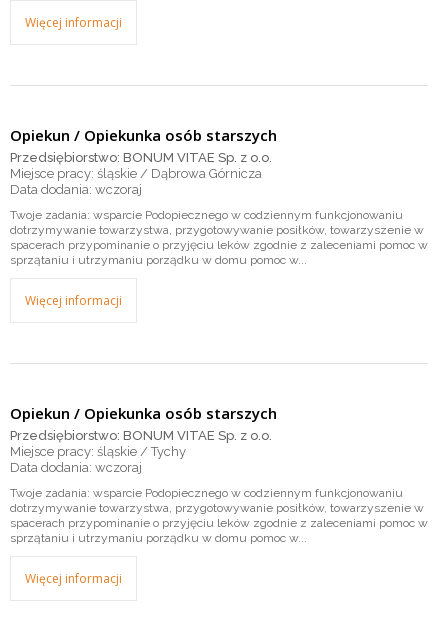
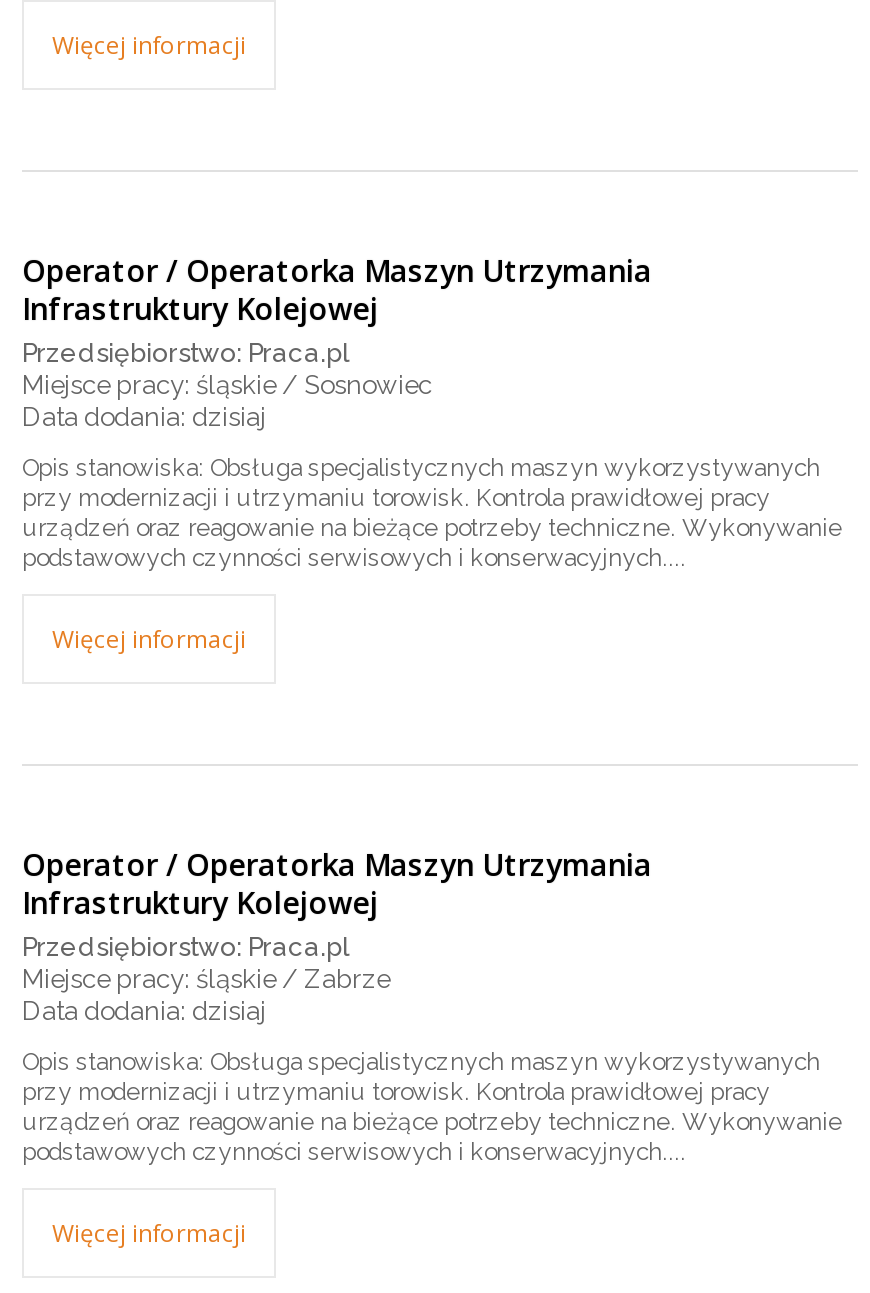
- Opiekun / Opiekunka osób starszych
- Przedsiębiorstwo: BONUM VITAE Sp. z o.o.
- Miejsce pracy: śląskie / Dąbrowa Górnicza
- wczoraj
+ Operator / Operatorka Maszyn Utrzymania
+ Infrastruktury Kolejowej
+ Przedsiębiorstwo: Praca.pl
+ Miejsce pracy: śląskie / Sosnowiec
+ dzisiaj

- Twoje zadania: wsparcie Podopiecznego w codziennym funkcjonowaniu
- dotrzymywanie towarzystwa, przygotowywanie posiłków, towarzyszenie w
- spacerach przypominanie o przyjęciu leków zgodnie z zaleceniami pomoc w
- sprzątaniu i utrzymaniu porządku w domu pomoc w...
+ Opis stanowiska: Obsługa specjalistycznych maszyn wykorzystywanych
+ przy modernizacji i utrzymaniu torowisk. Kontrola prawidłowej pracy
+ urządzeń oraz reagowanie na bieżące potrzeby techniczne. Wykonywanie
+ podstawowych czynności serwisowych i konserwacyjnych....

- Opiekun / Opiekunka osób starszych
- Przedsiębiorstwo: BONUM VITAE Sp. z o.o.
- Miejsce pracy: śląskie / Tychy
- wczoraj
+ Operator / Operatorka Maszyn Utrzymania
+ Infrastruktury Kolejowej
+ Przedsiębiorstwo: Praca.pl
+ Miejsce pracy: śląskie / Zabrze
+ dzisiaj

- Twoje zadania: wsparcie Podopiecznego w codziennym funkcjonowaniu
- dotrzymywanie towarzystwa, przygotowywanie posiłków, towarzyszenie w
- spacerach przypominanie o przyjęciu leków zgodnie z zaleceniami pomoc w
- sprzątaniu i utrzymaniu porządku w domu pomoc w...
+ Opis stanowiska: Obsługa specjalistycznych maszyn wykorzystywanych
+ przy modernizacji i utrzymaniu torowisk. Kontrola prawidłowej pracy
+ urządzeń oraz reagowanie na bieżące potrzeby techniczne. Wykonywanie
+ podstawowych czynności serwisowych i konserwacyjnych....
